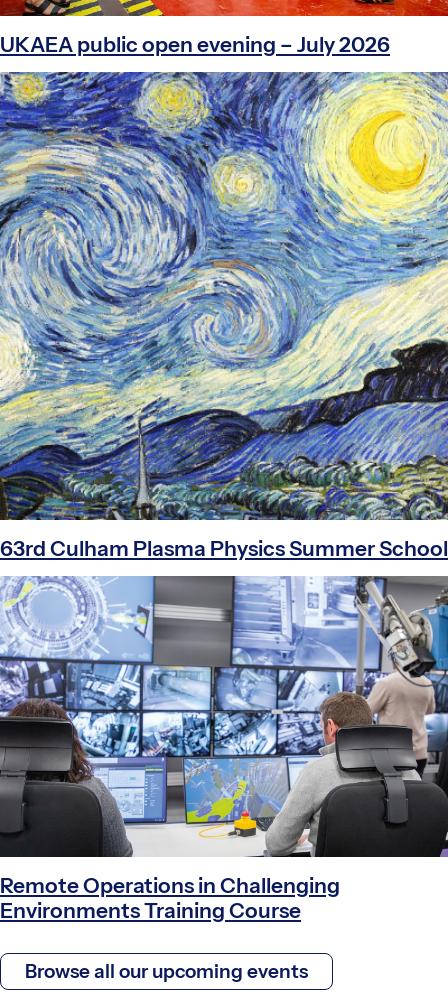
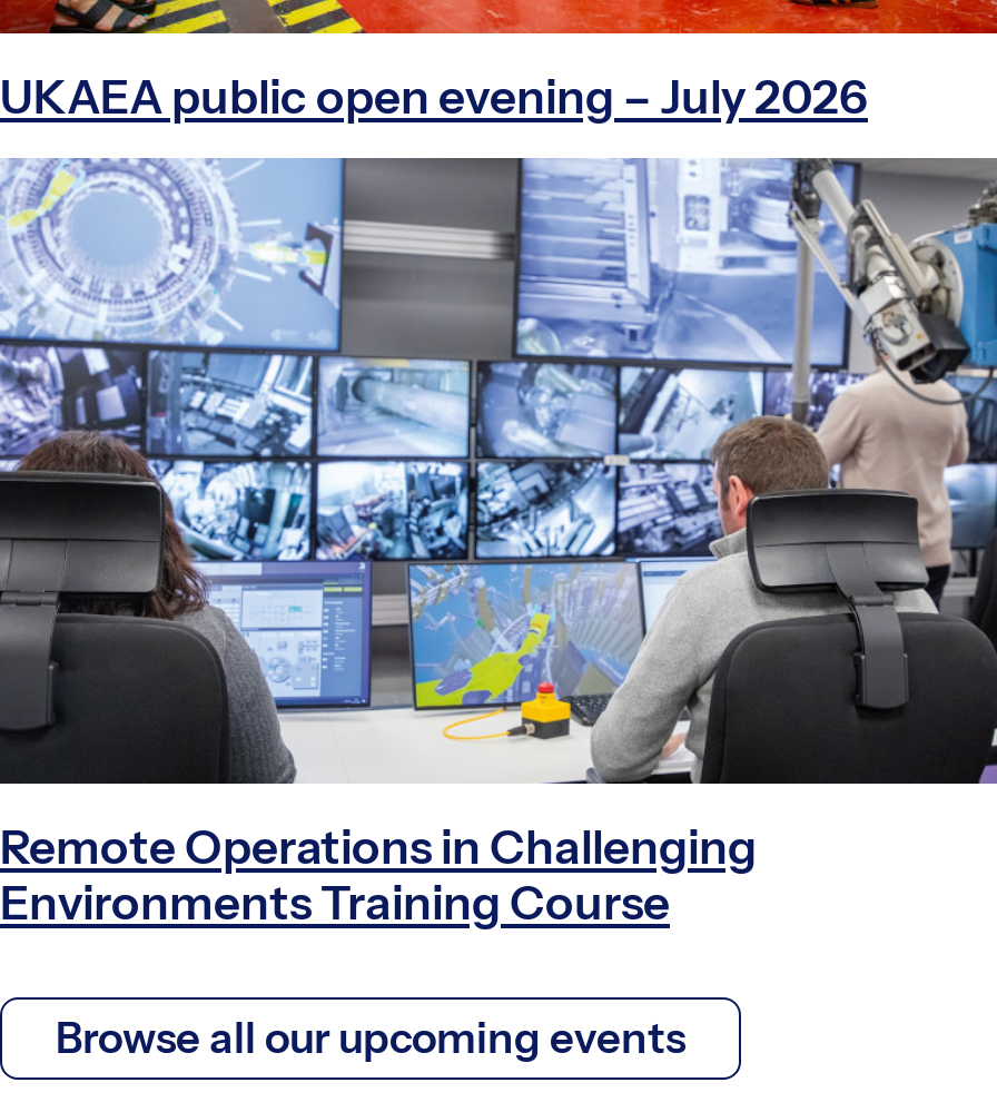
- [image]
- 63rd Culham Plasma Physics Summer School
